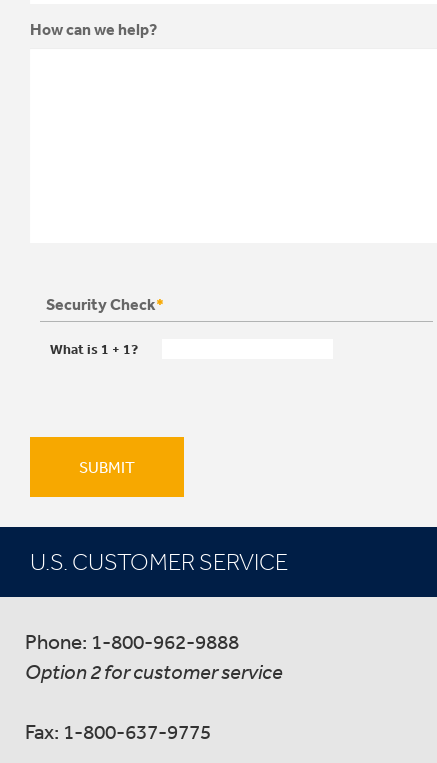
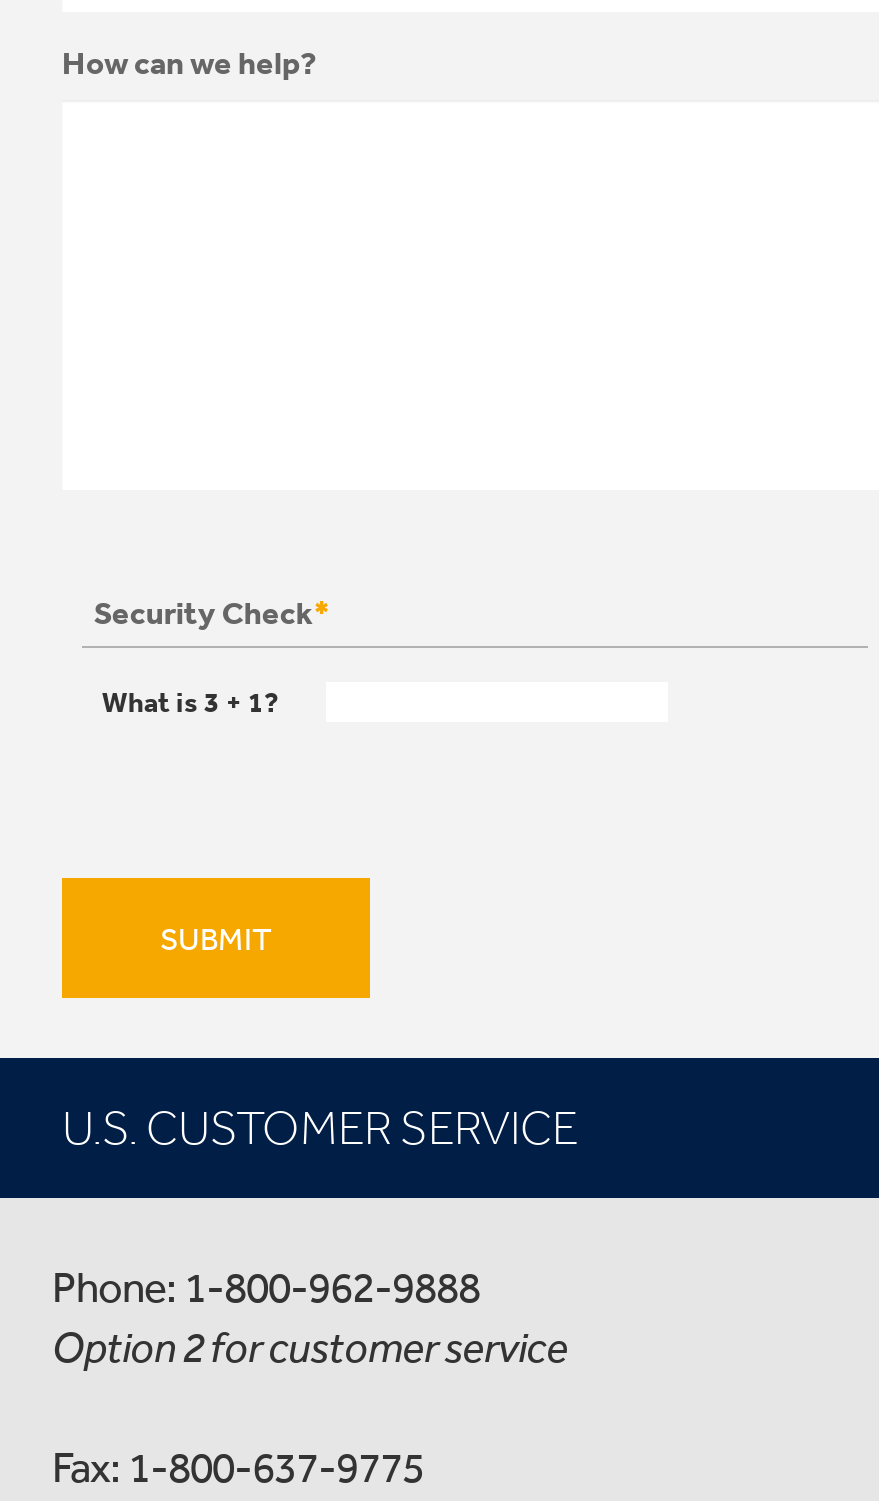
- What is 1 + 1?
+ What is 3 + 1?
